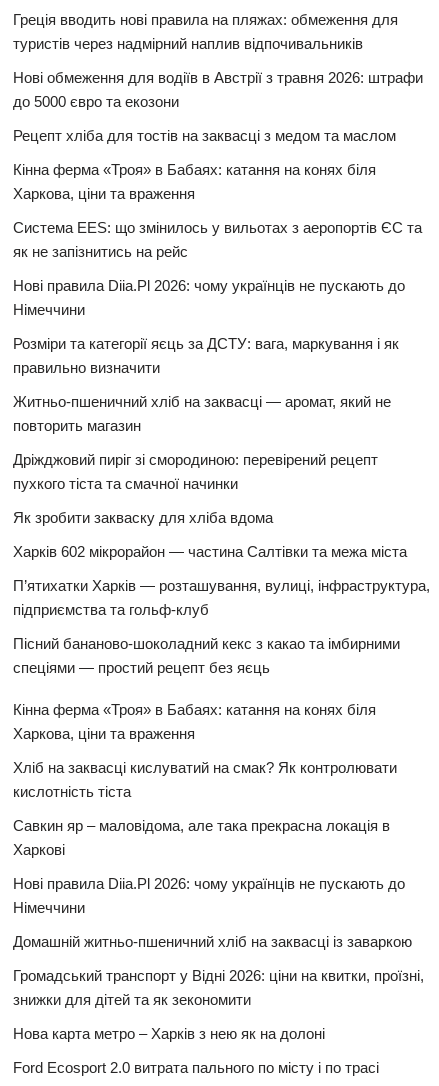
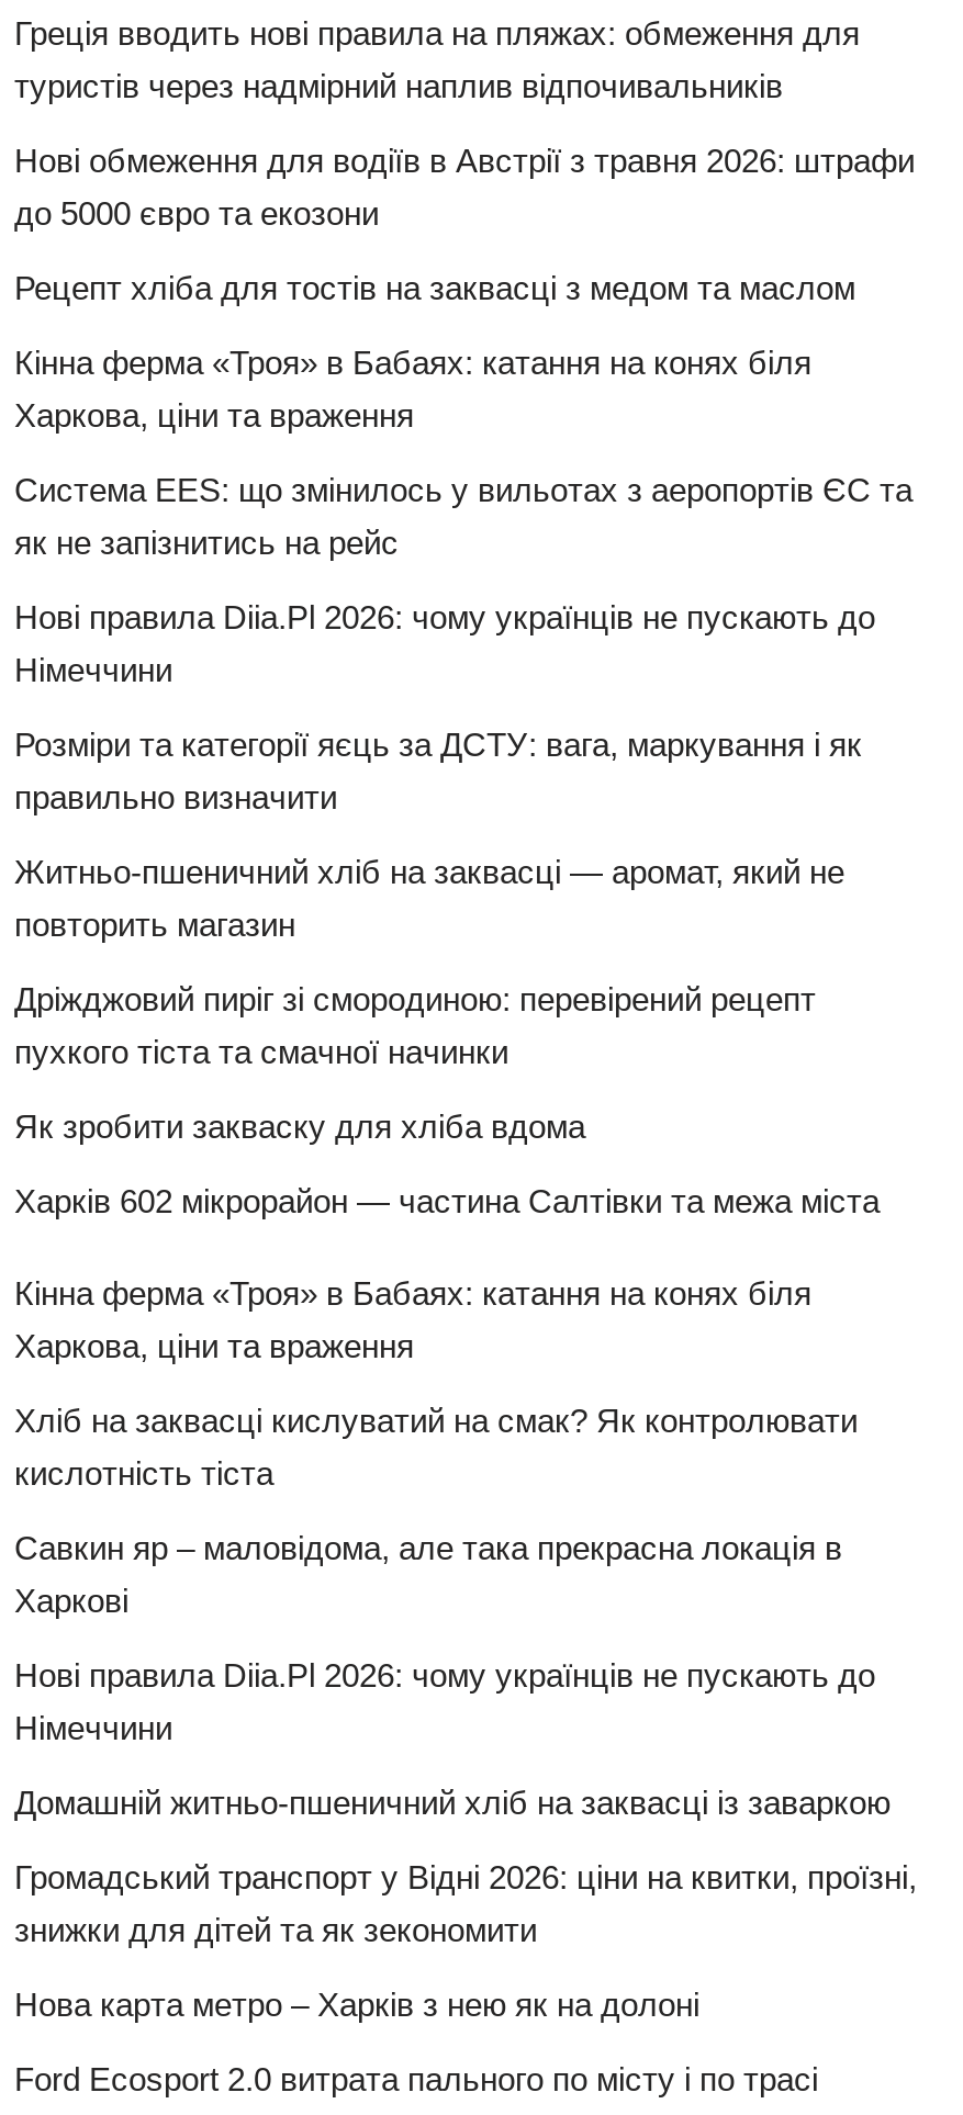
- П’ятихатки Харків — розташування, вулиці, інфраструктура,
- підприємства та гольф-клуб
- Пісний бананово-шоколадний кекс з какао та імбирними
- спеціями — простий рецепт без яєць
